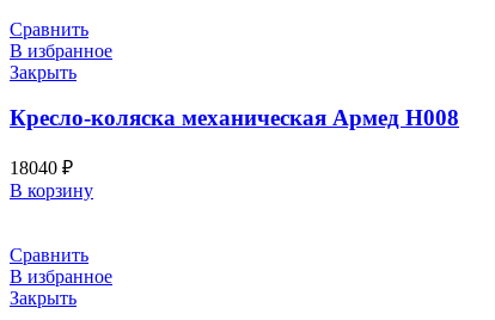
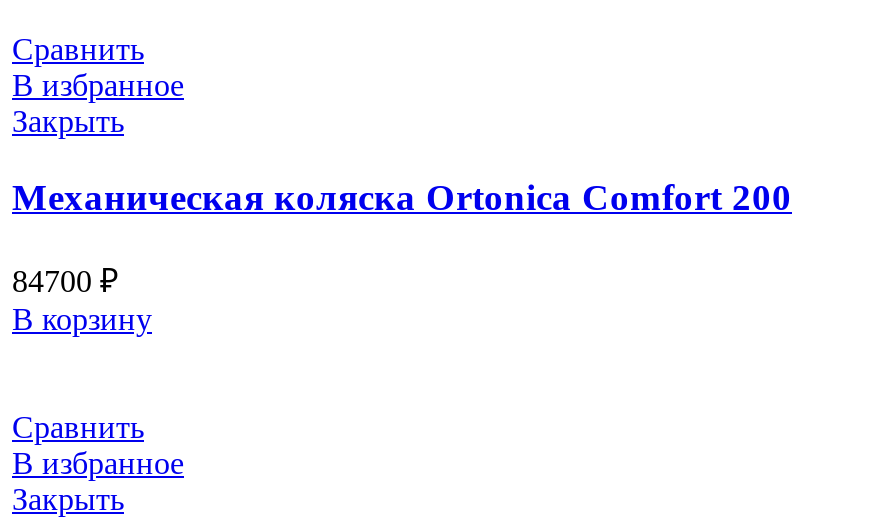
- Кресло-коляска механическая Армед Н008
+ Механическая коляска Ortonica Comfort 200

- 18040 ₽
+ 84700 ₽
